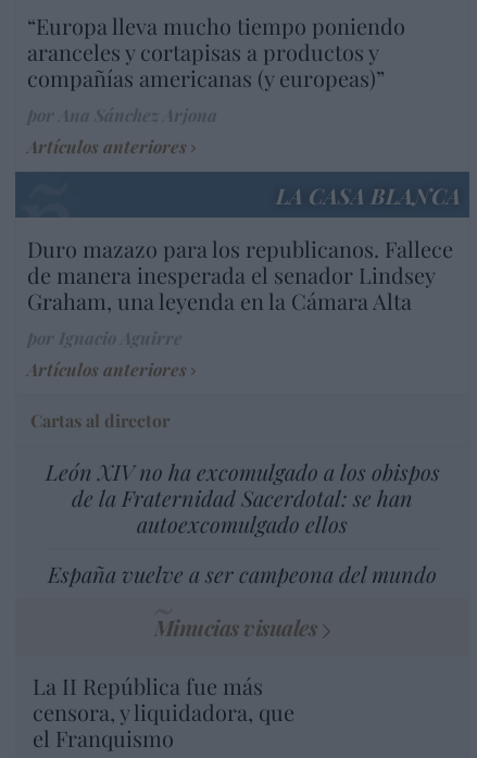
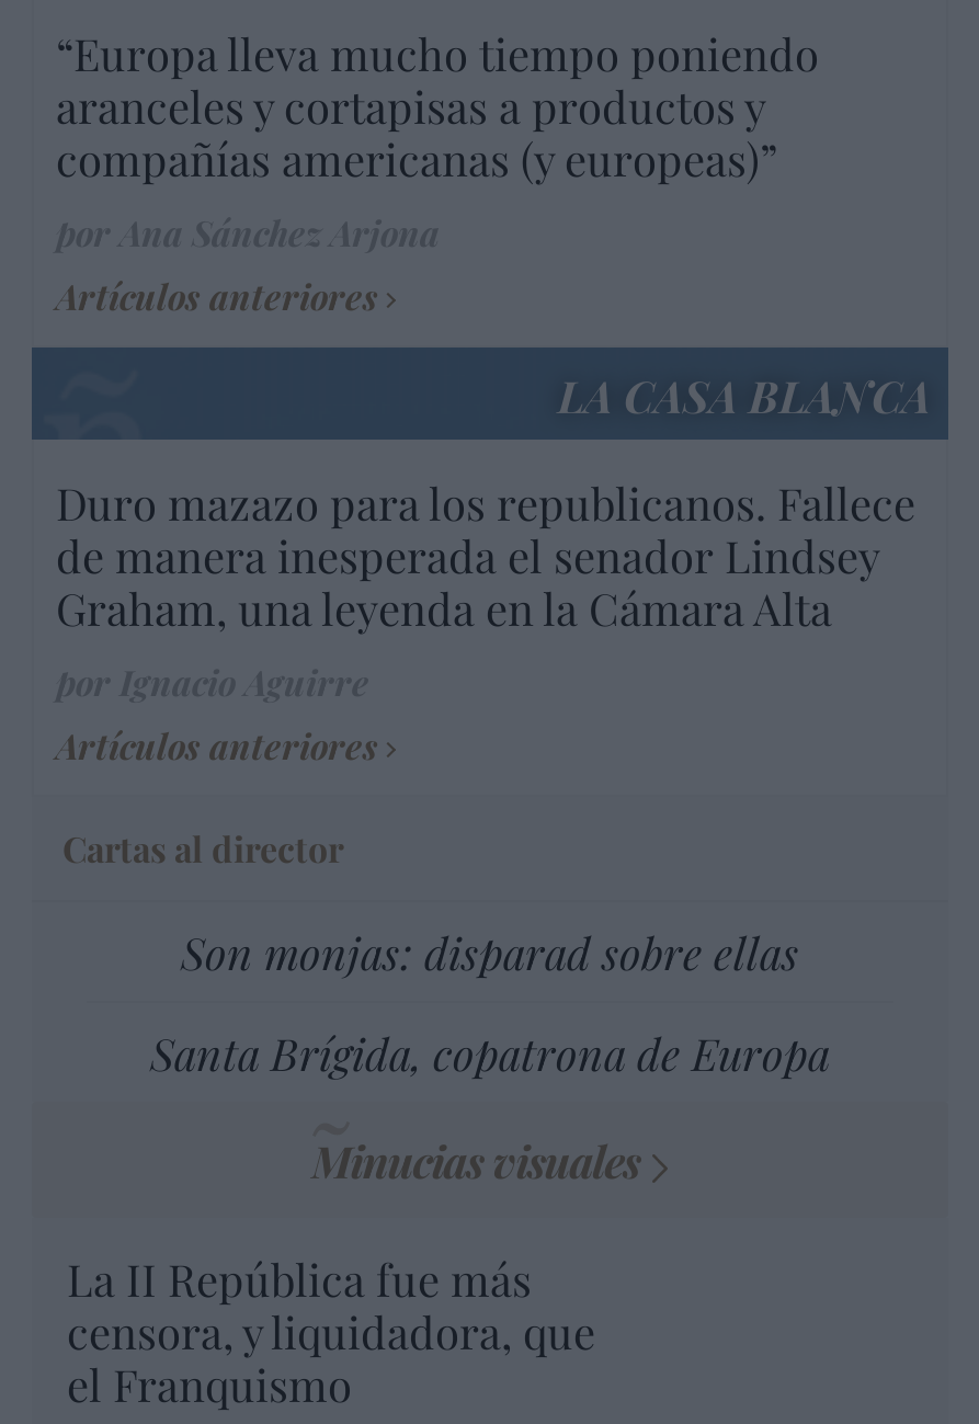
- León XIV no ha excomulgado a los obispos
- de la Fraternidad Sacerdotal: se han
- autoexcomulgado ellos
+ Son monjas: disparad sobre ellas

- España vuelve a ser campeona del mundo
+ Santa Brígida, copatrona de Europa
